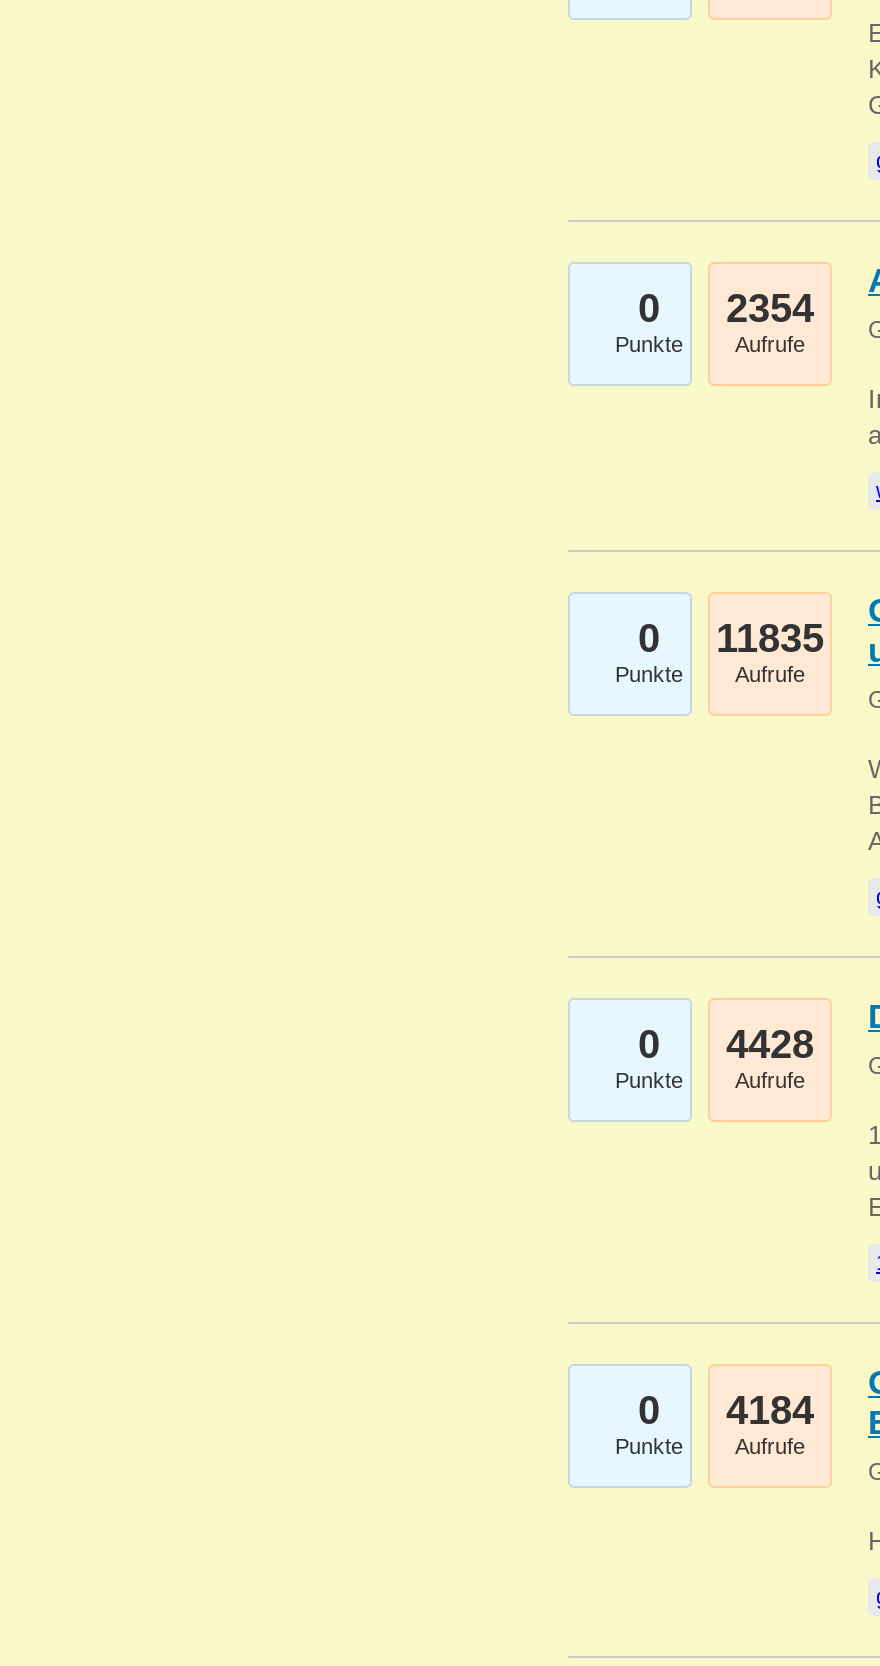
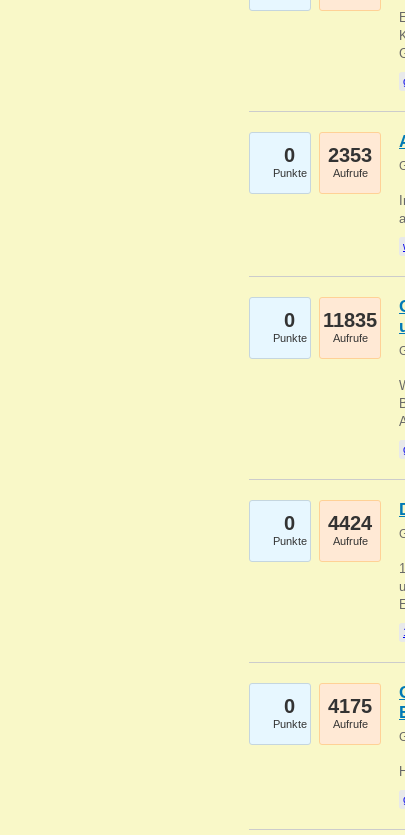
- 2354
+ 2353

- 4428
+ 4424

- 4184
+ 4175
